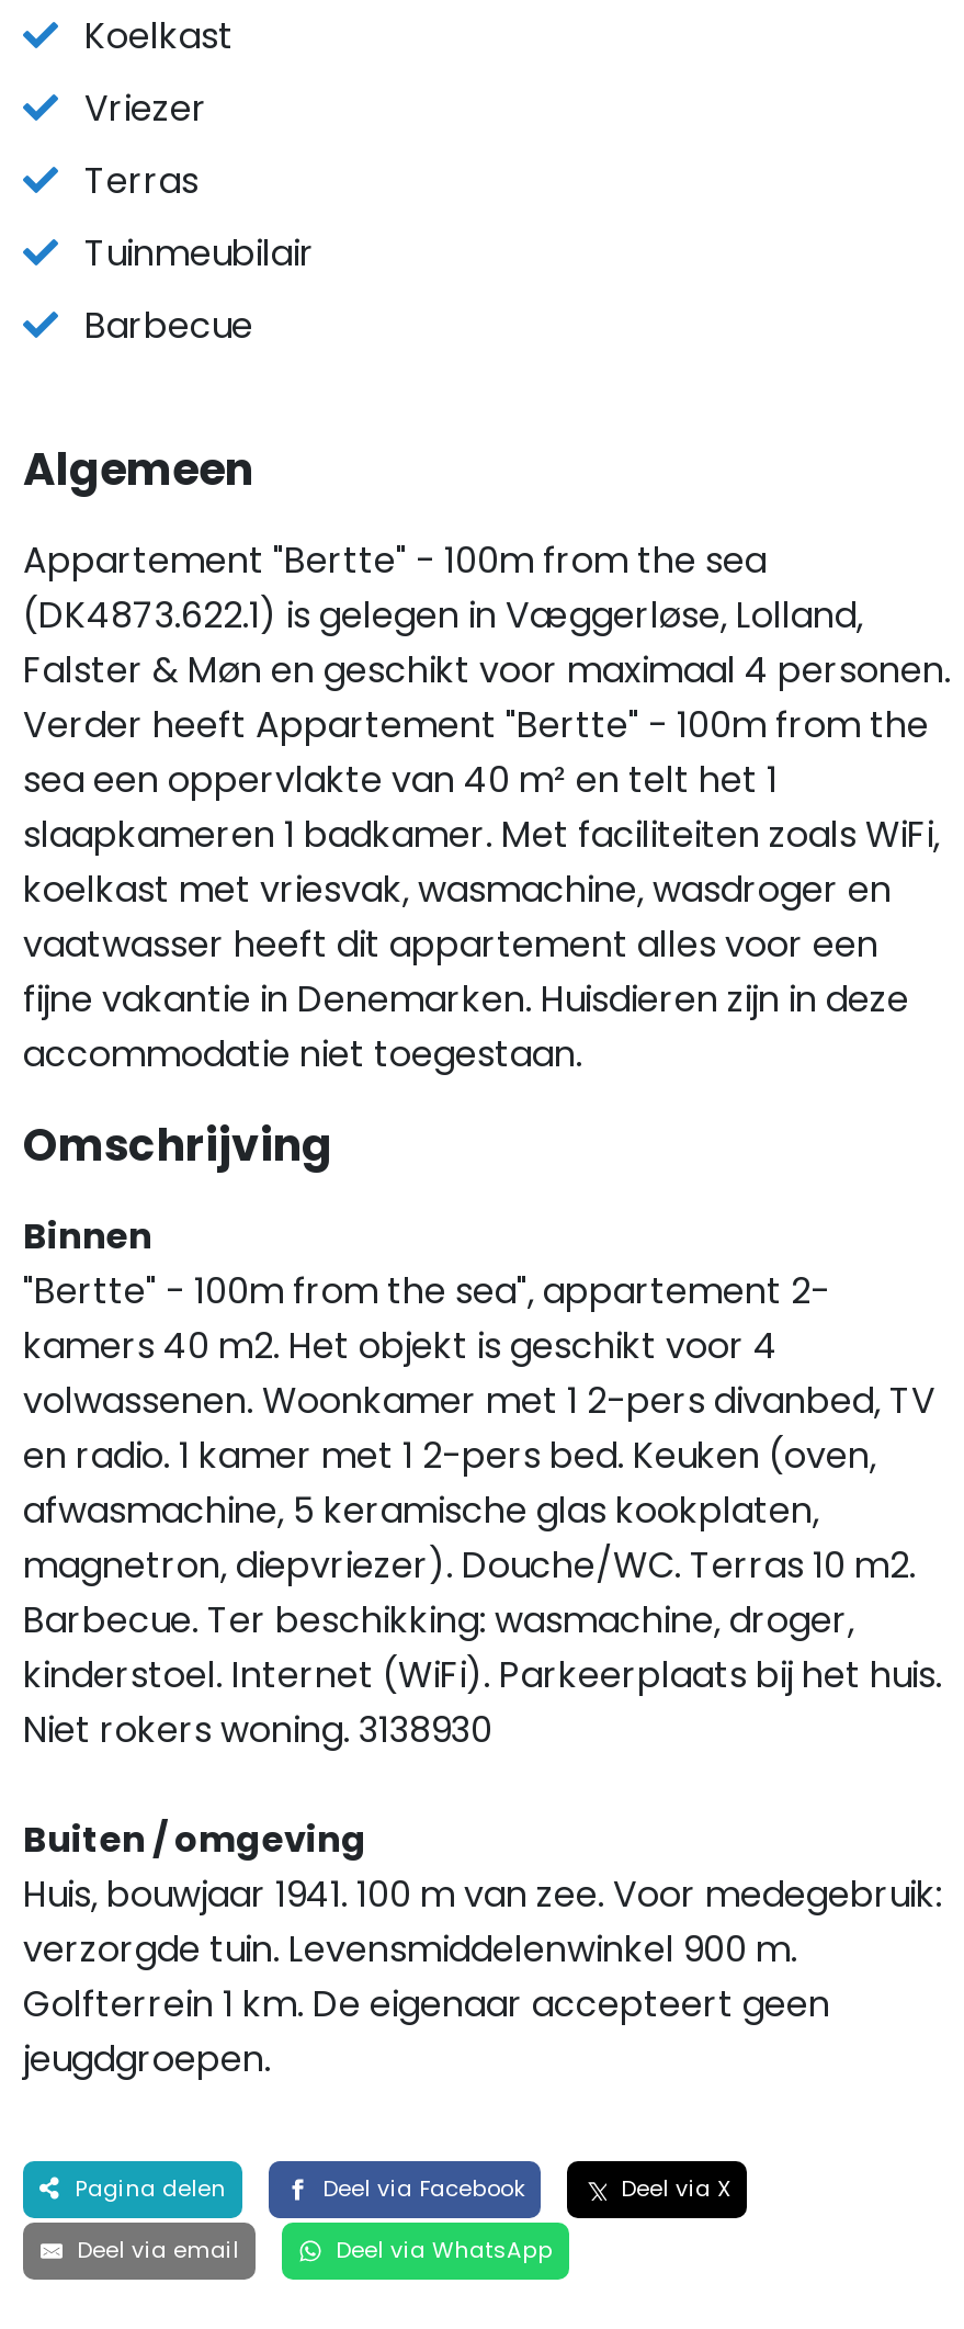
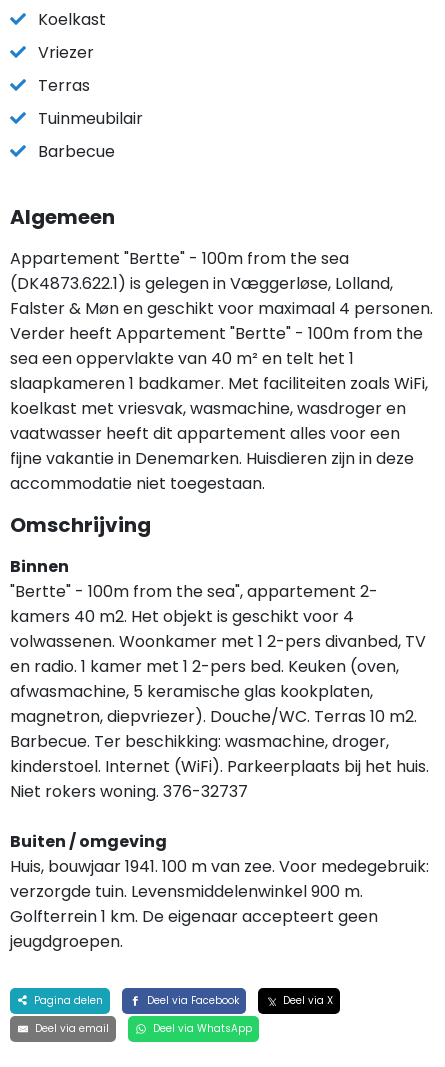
- Niet rokers woning. 3138930
+ Niet rokers woning. 376-32737
